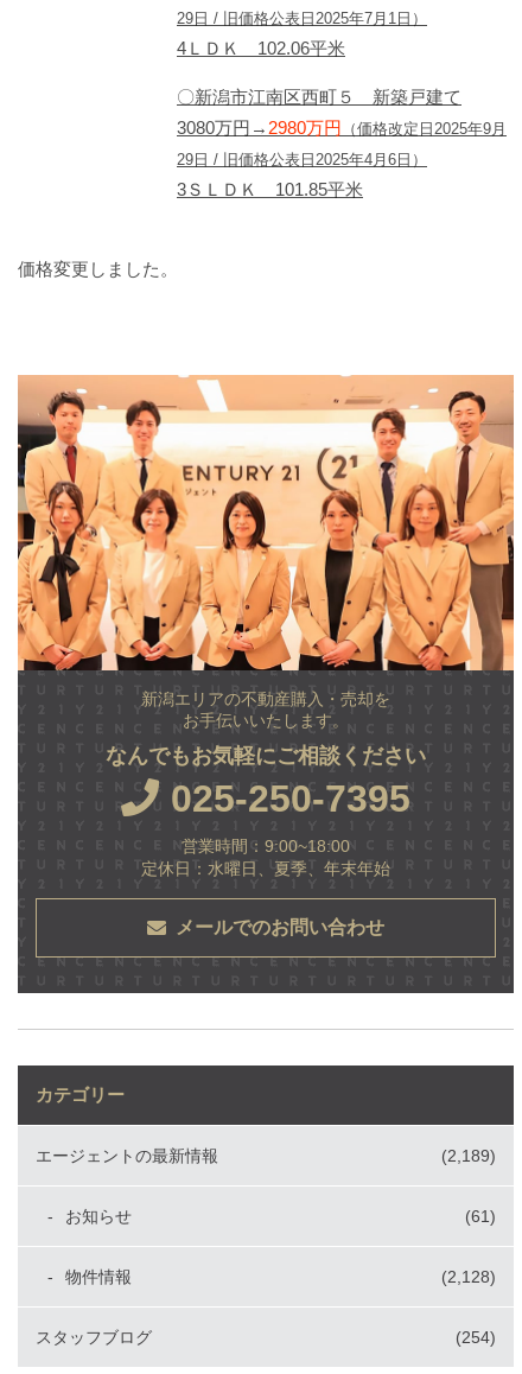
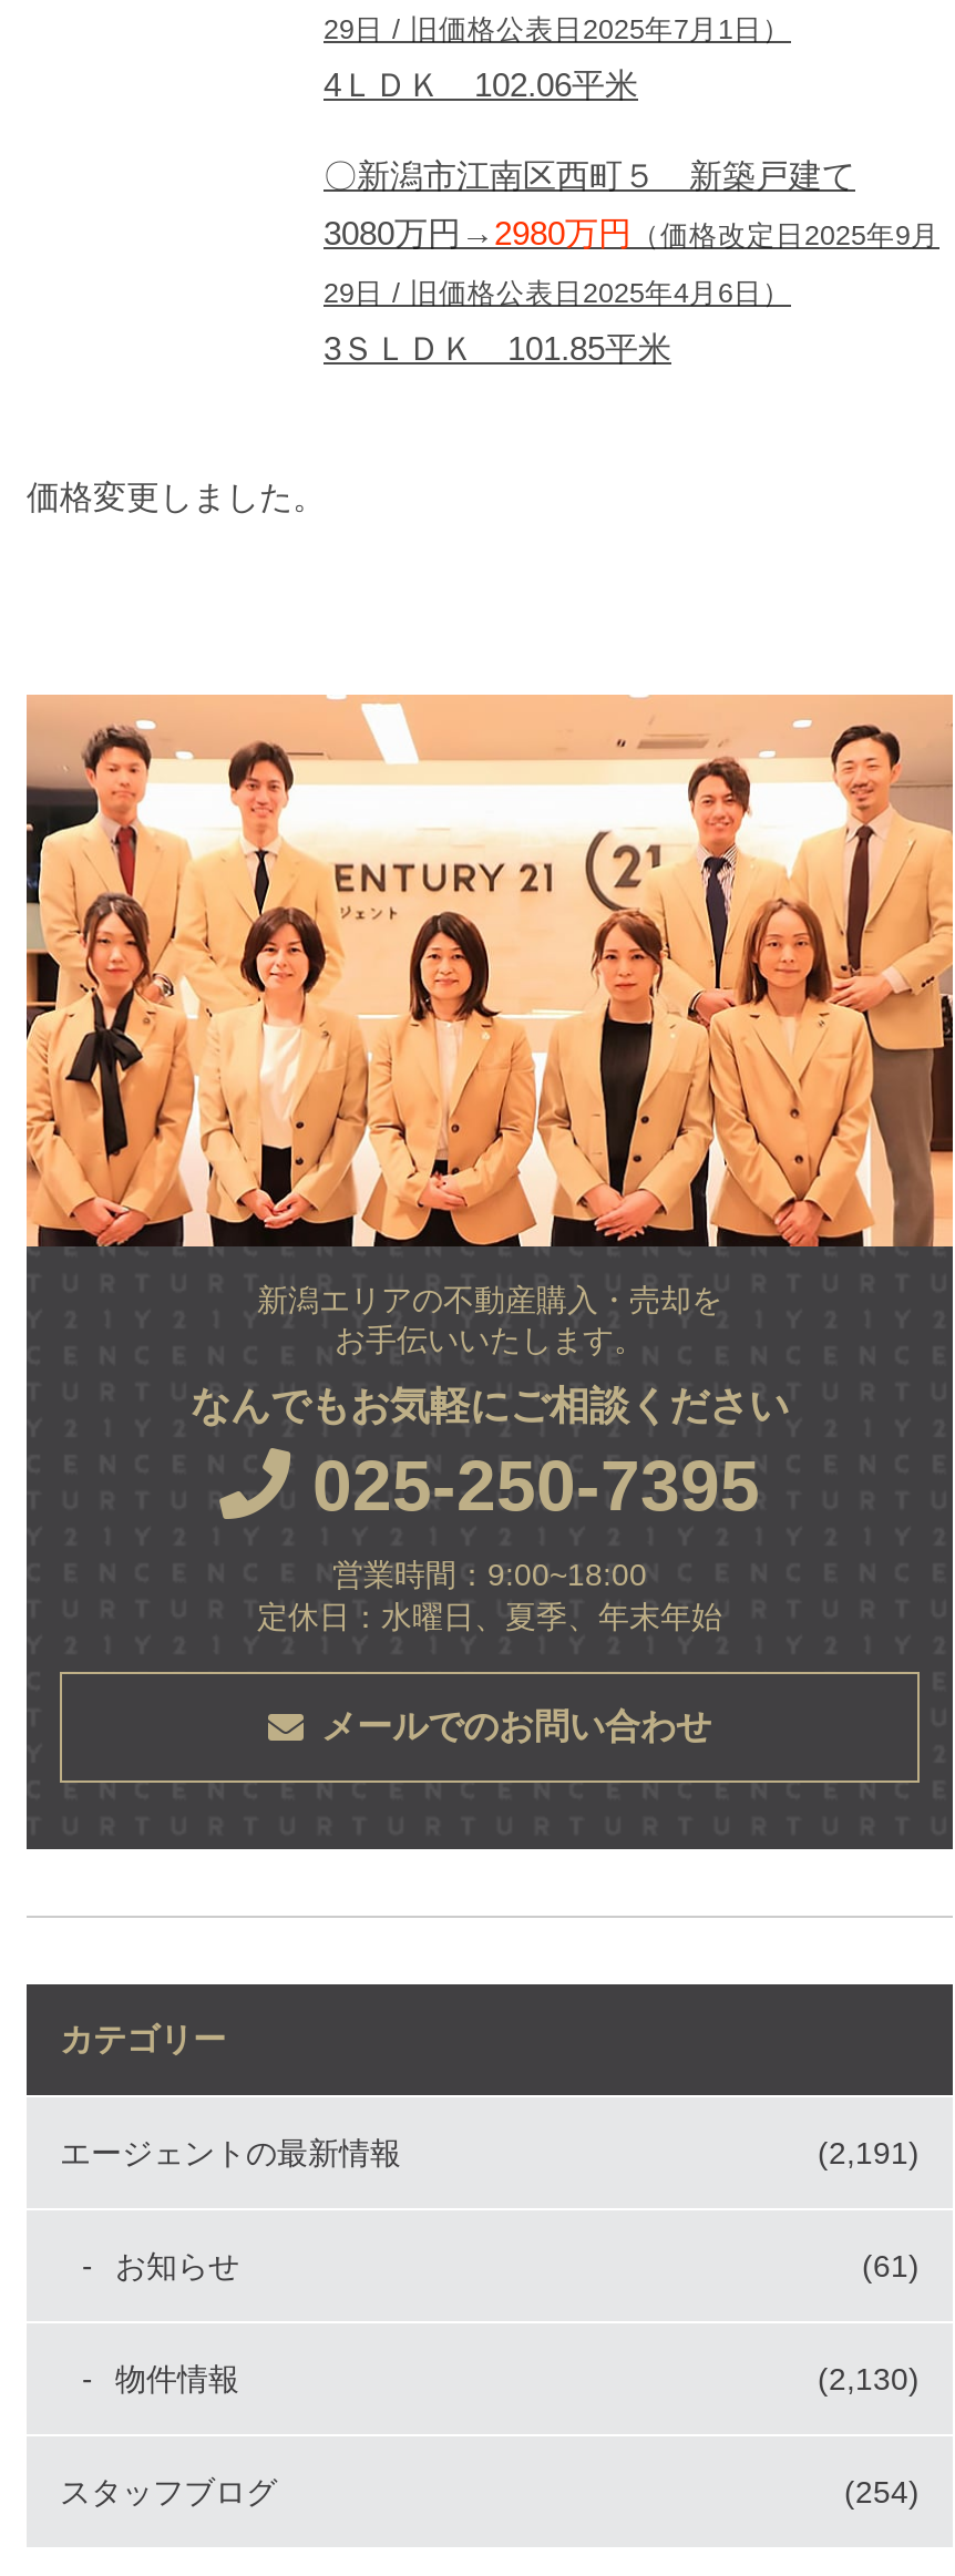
- (2,189)
+ (2,191)

- (2,128)
+ (2,130)
